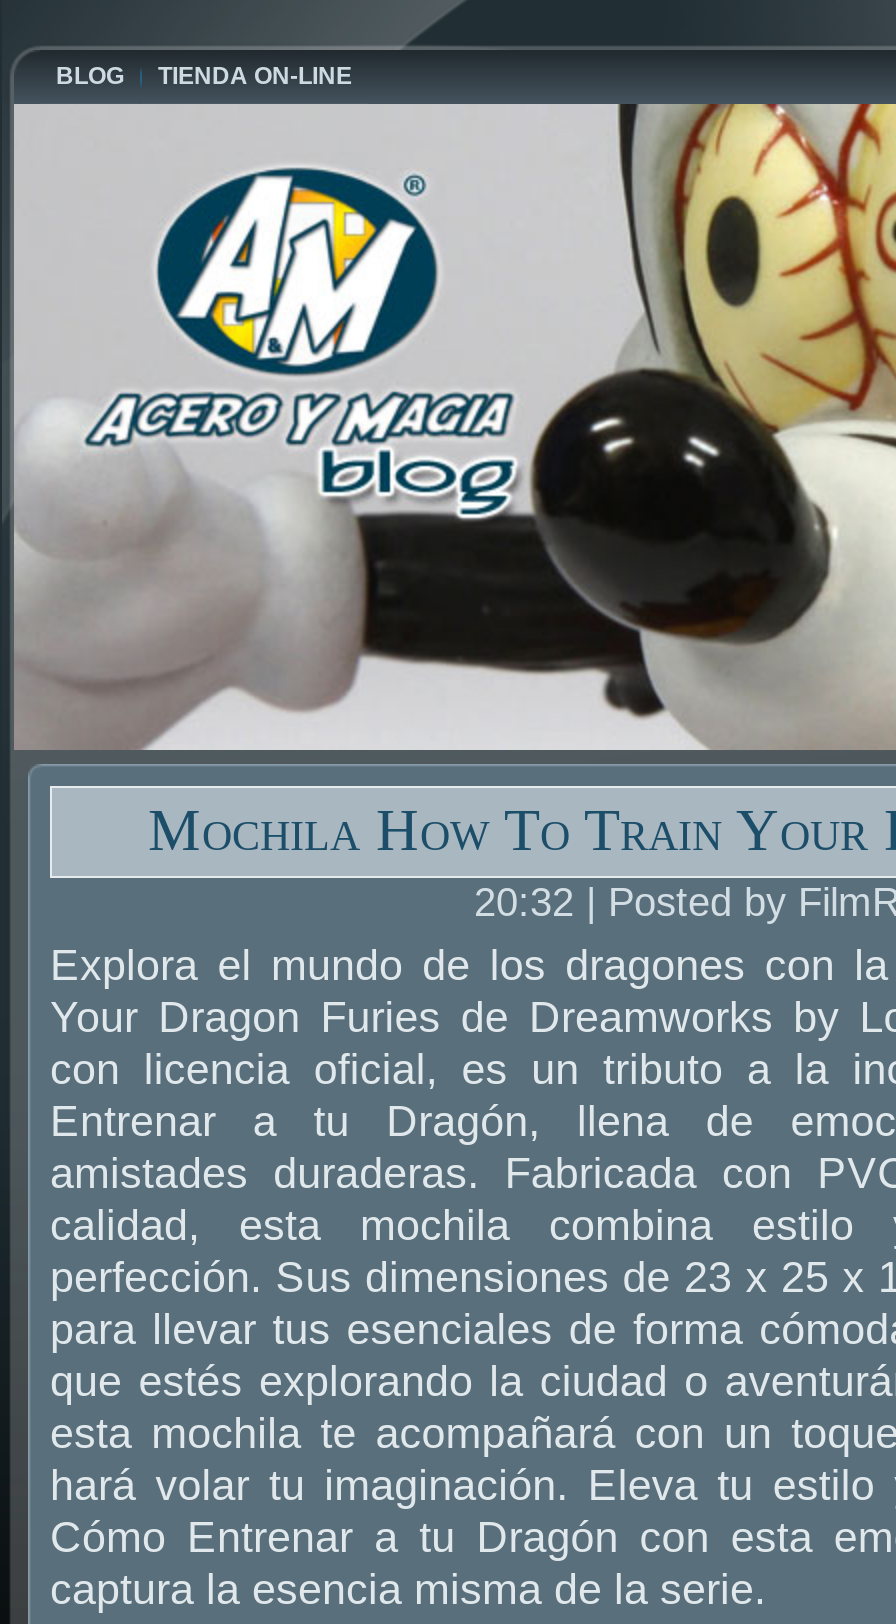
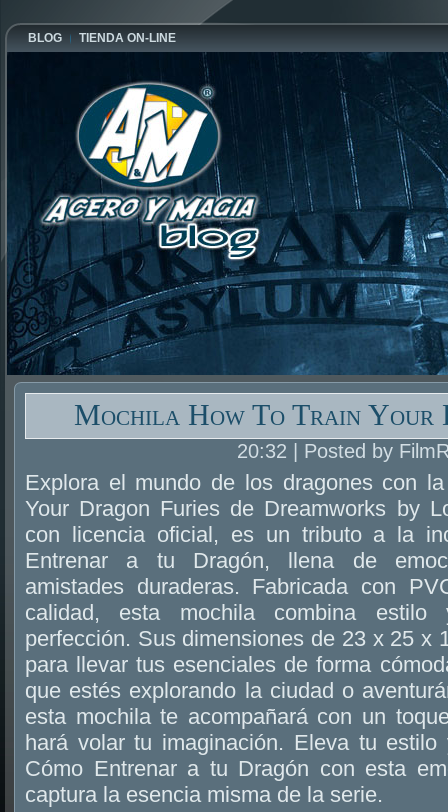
- [image]
+ [image]
